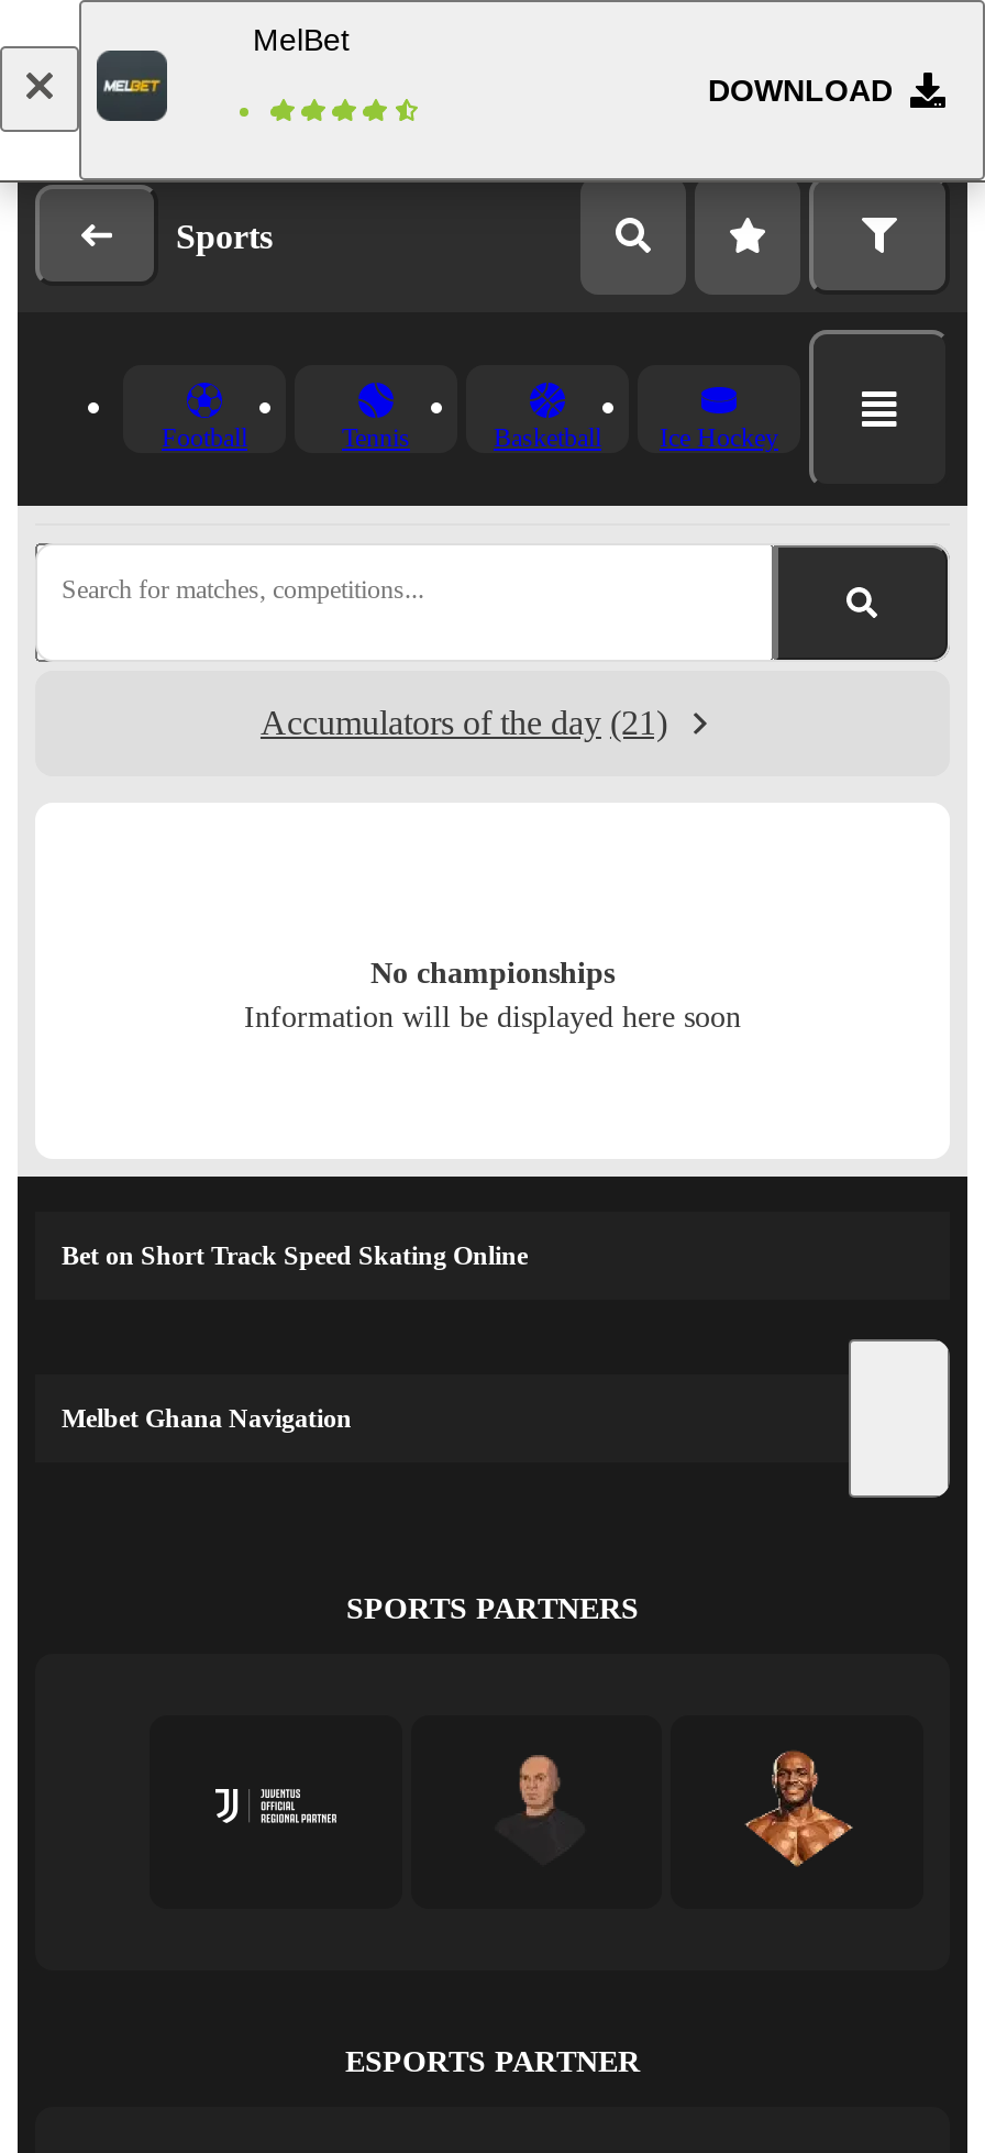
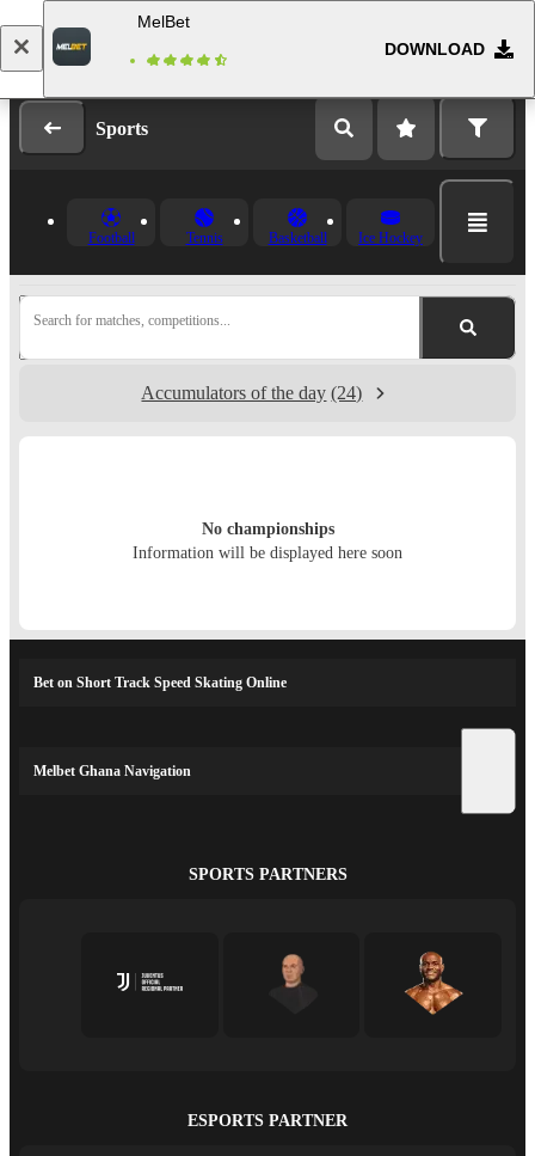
- Accumulators of the day (21)
+ Accumulators of the day (24)
